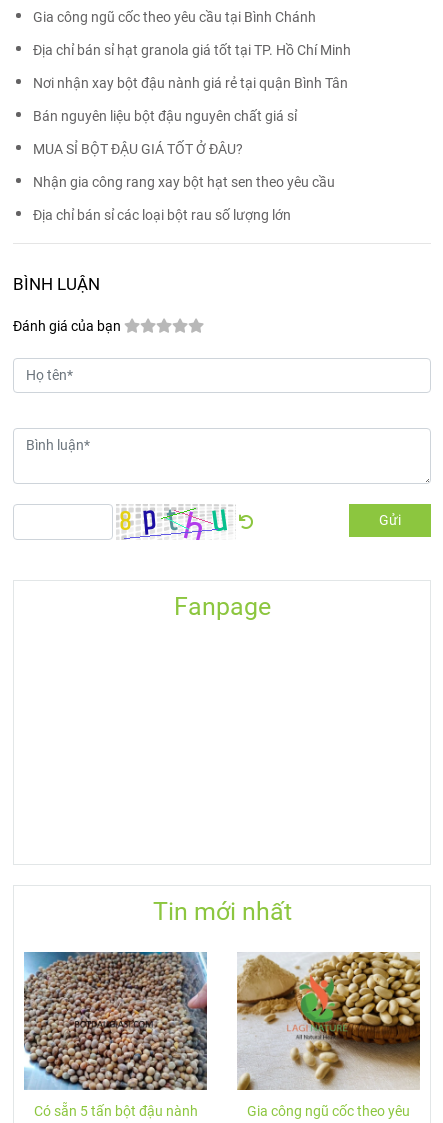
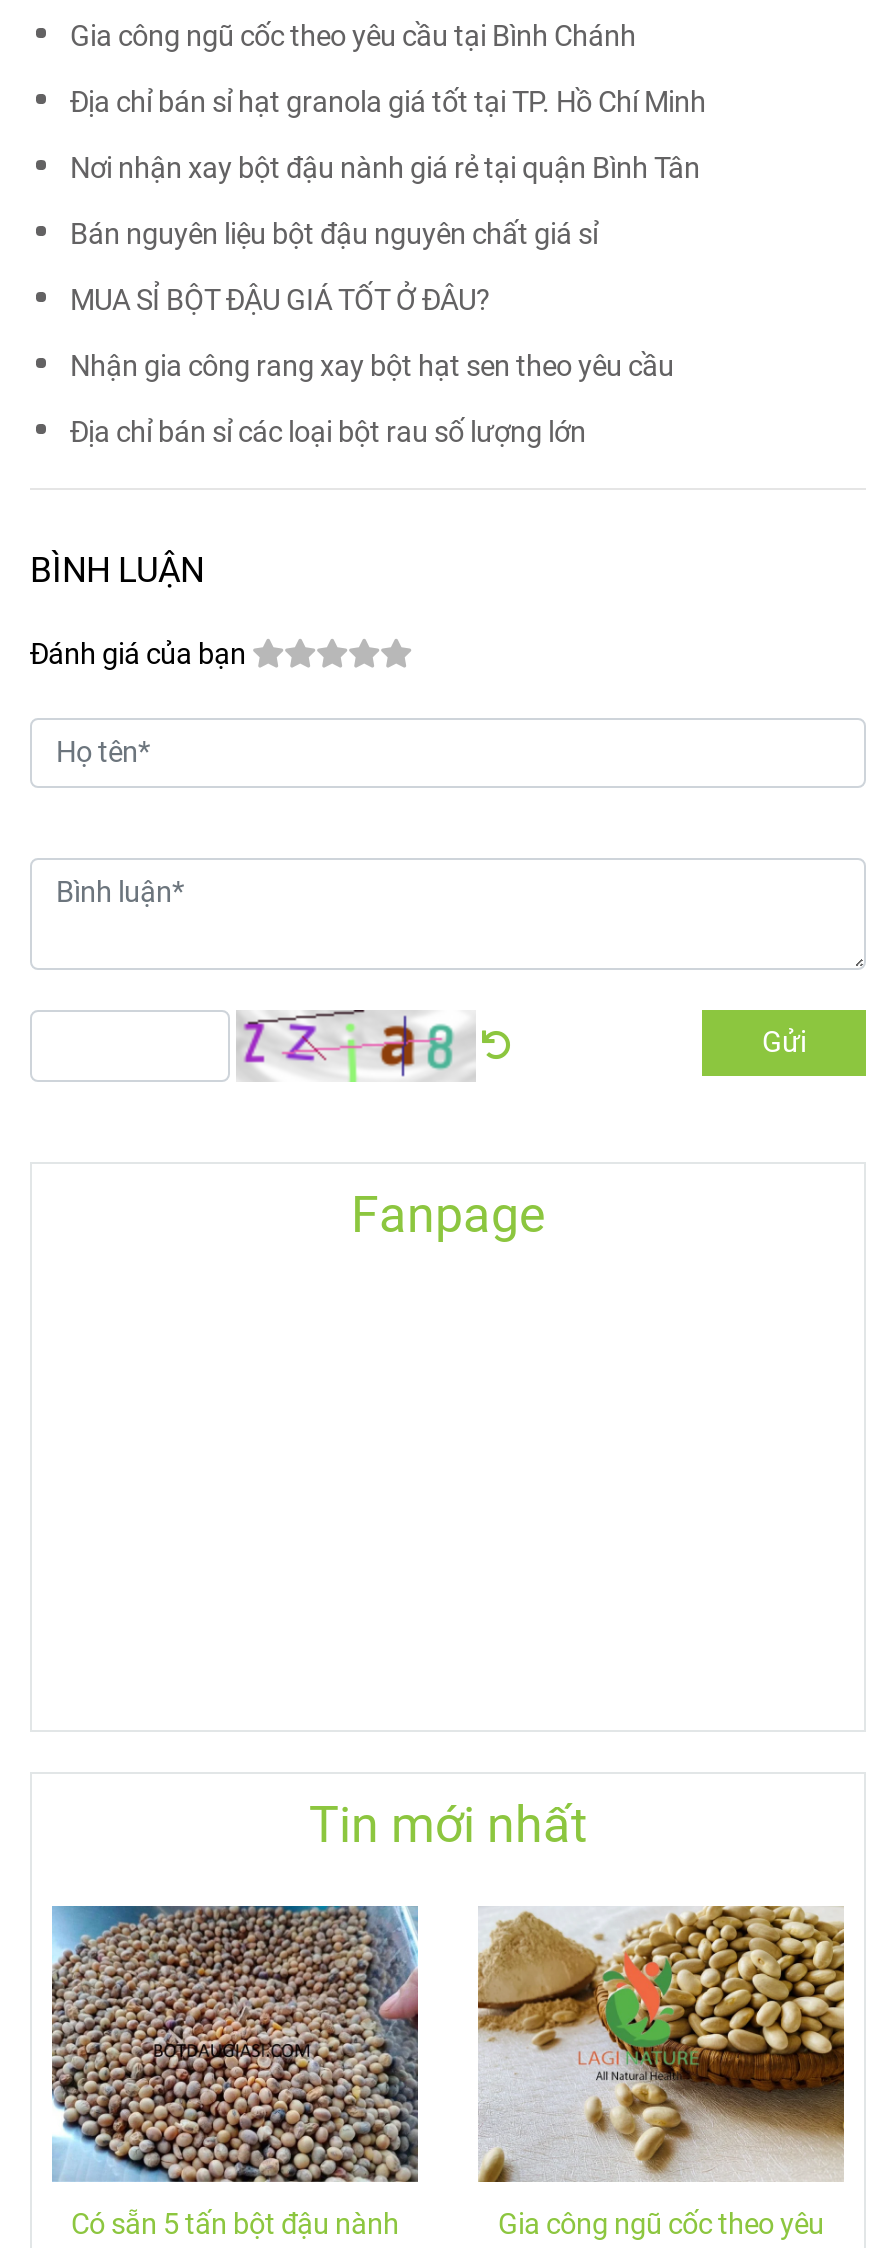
- [image]
+ [image]
